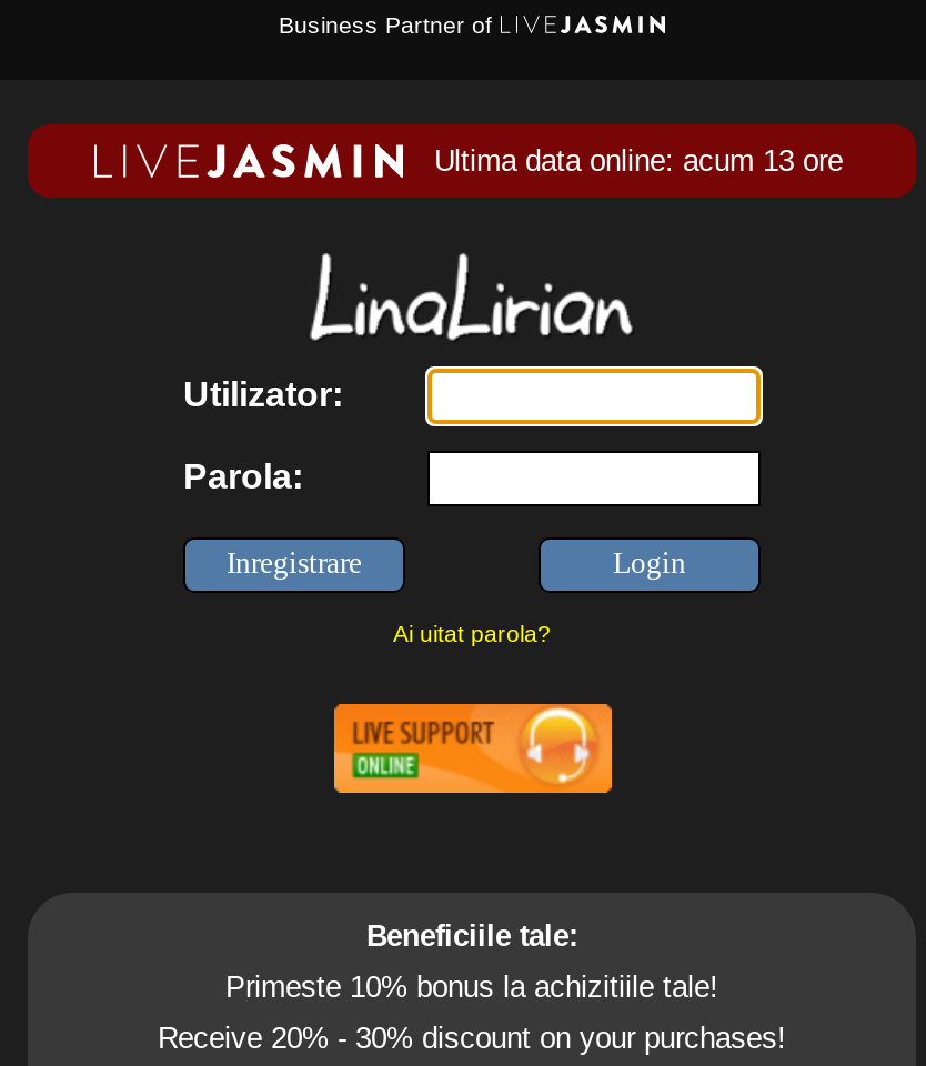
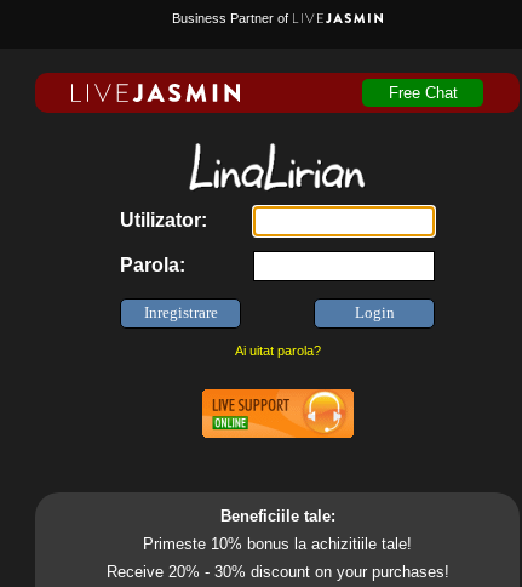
- Ultima data online: acum 13 ore
+ Free Chat
